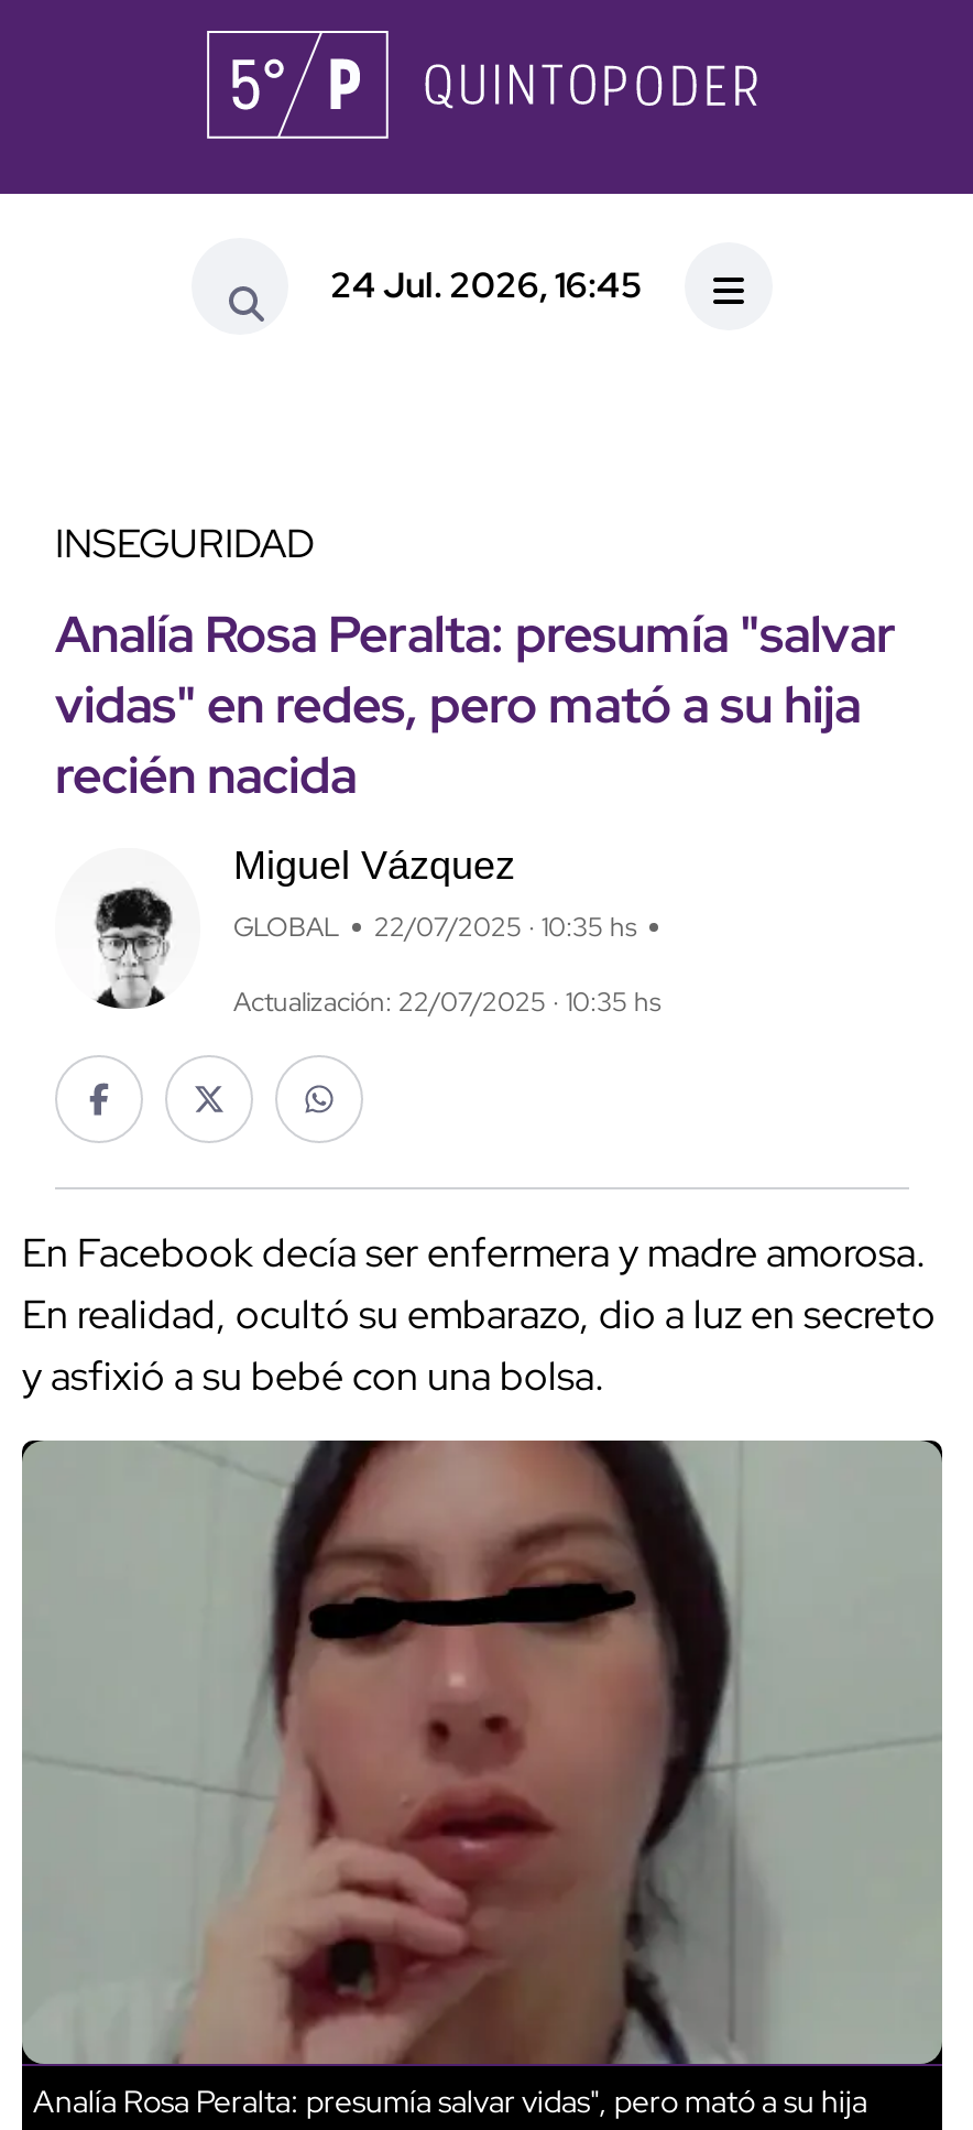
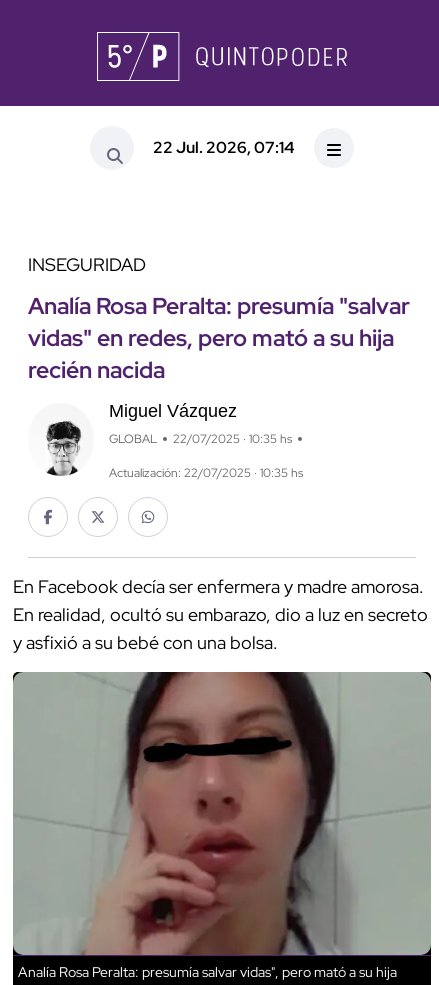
- 24 Jul. 2026, 16:45
+ 22 Jul. 2026, 07:14
